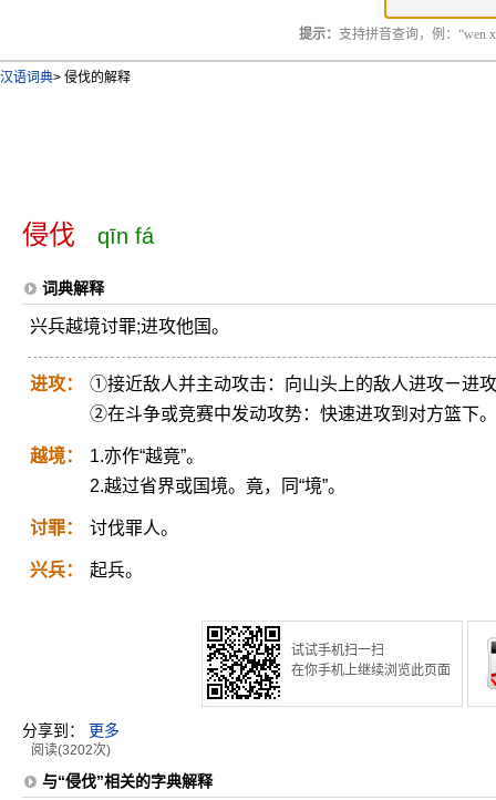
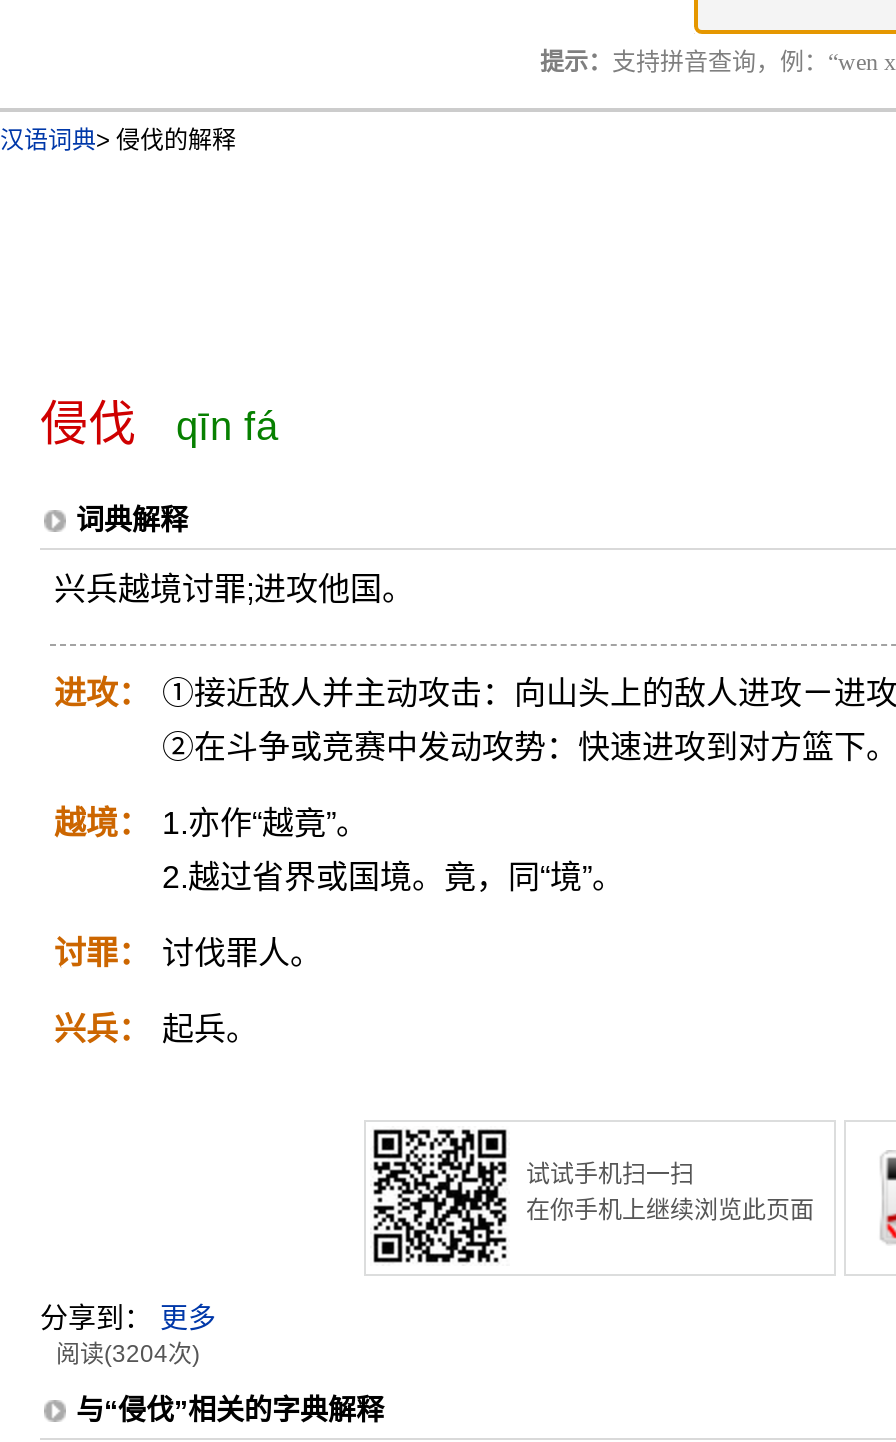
- 阅读(3202次)
+ 阅读(3204次)
